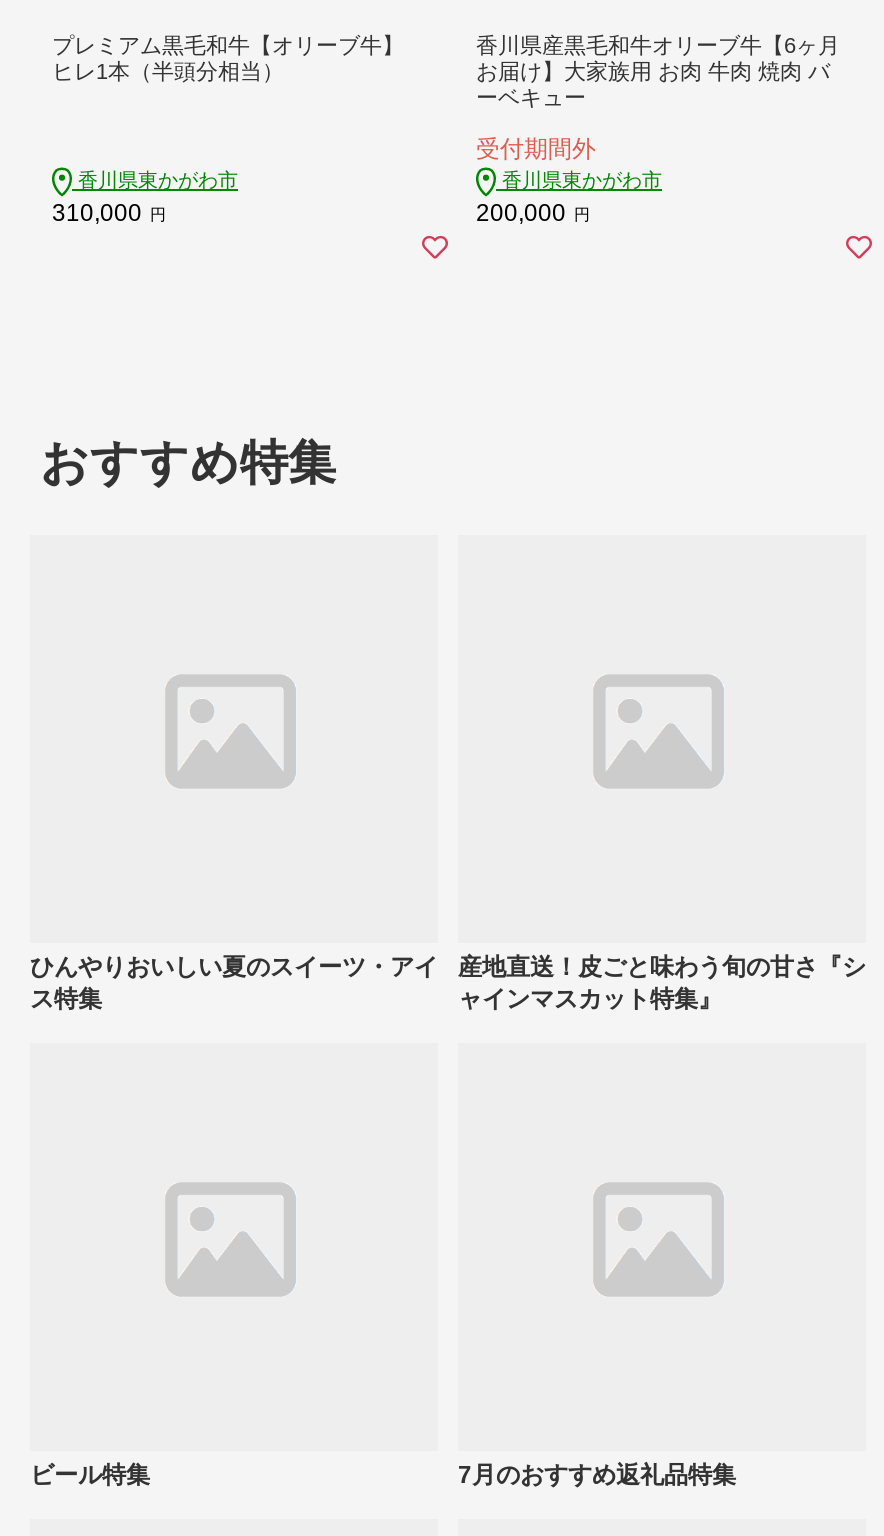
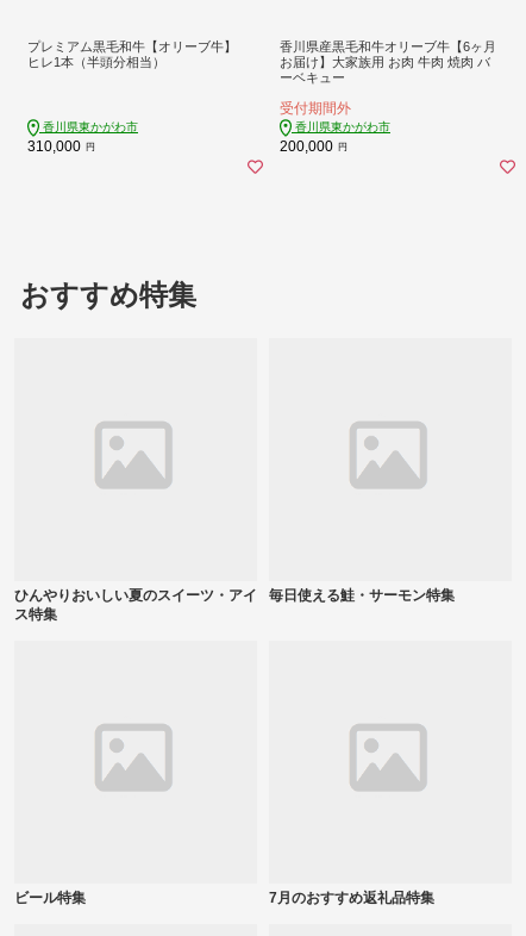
- 産地直送！皮ごと味わう旬の甘さ『シ
- ャインマスカット特集』
+ 毎日使える鮭・サーモン特集
